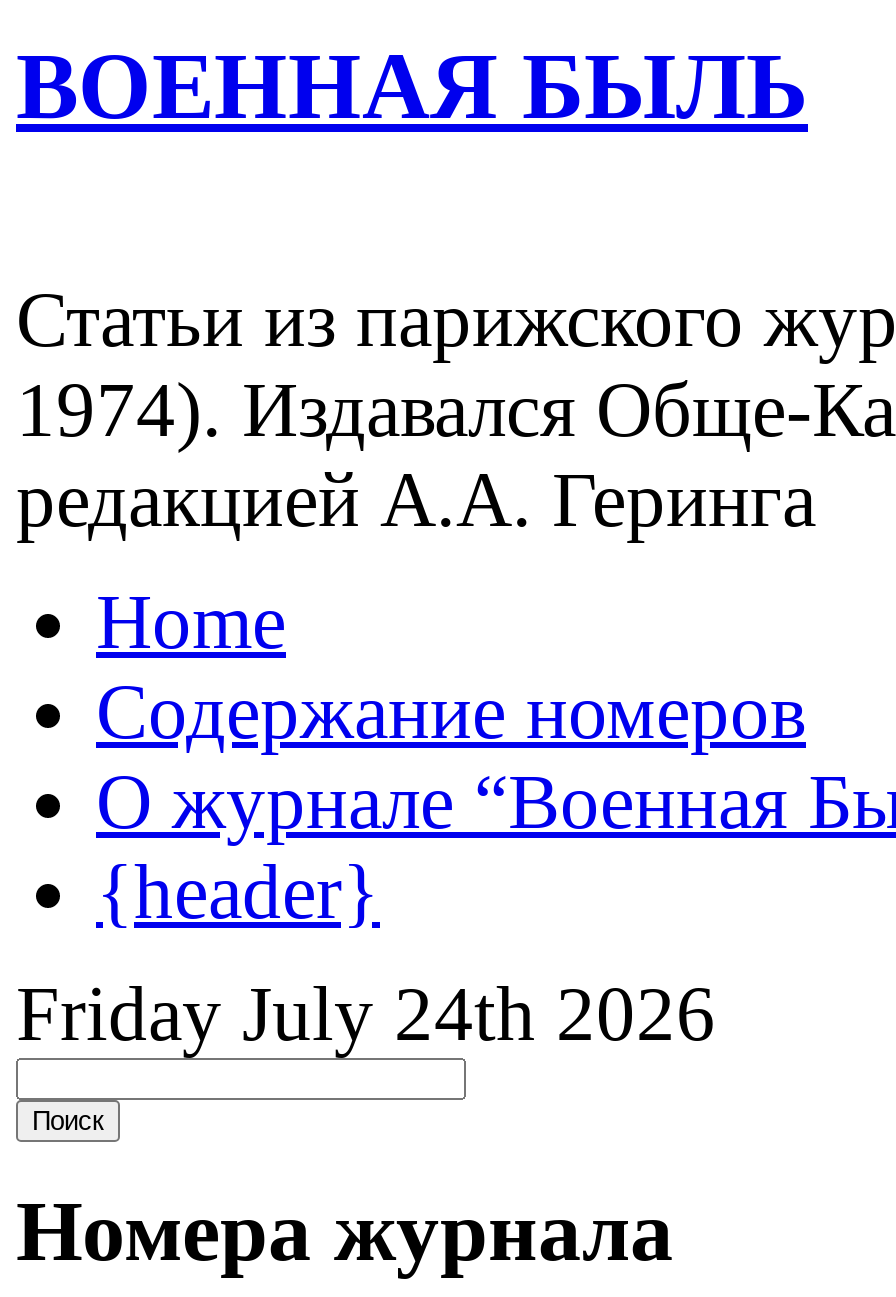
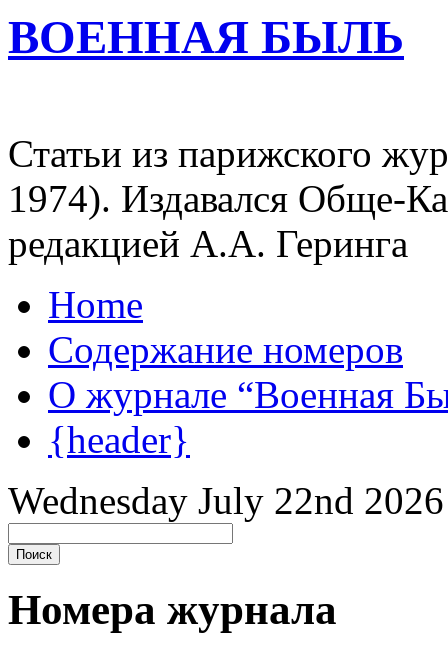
- Friday July 24th 2026
+ Wednesday July 22nd 2026
